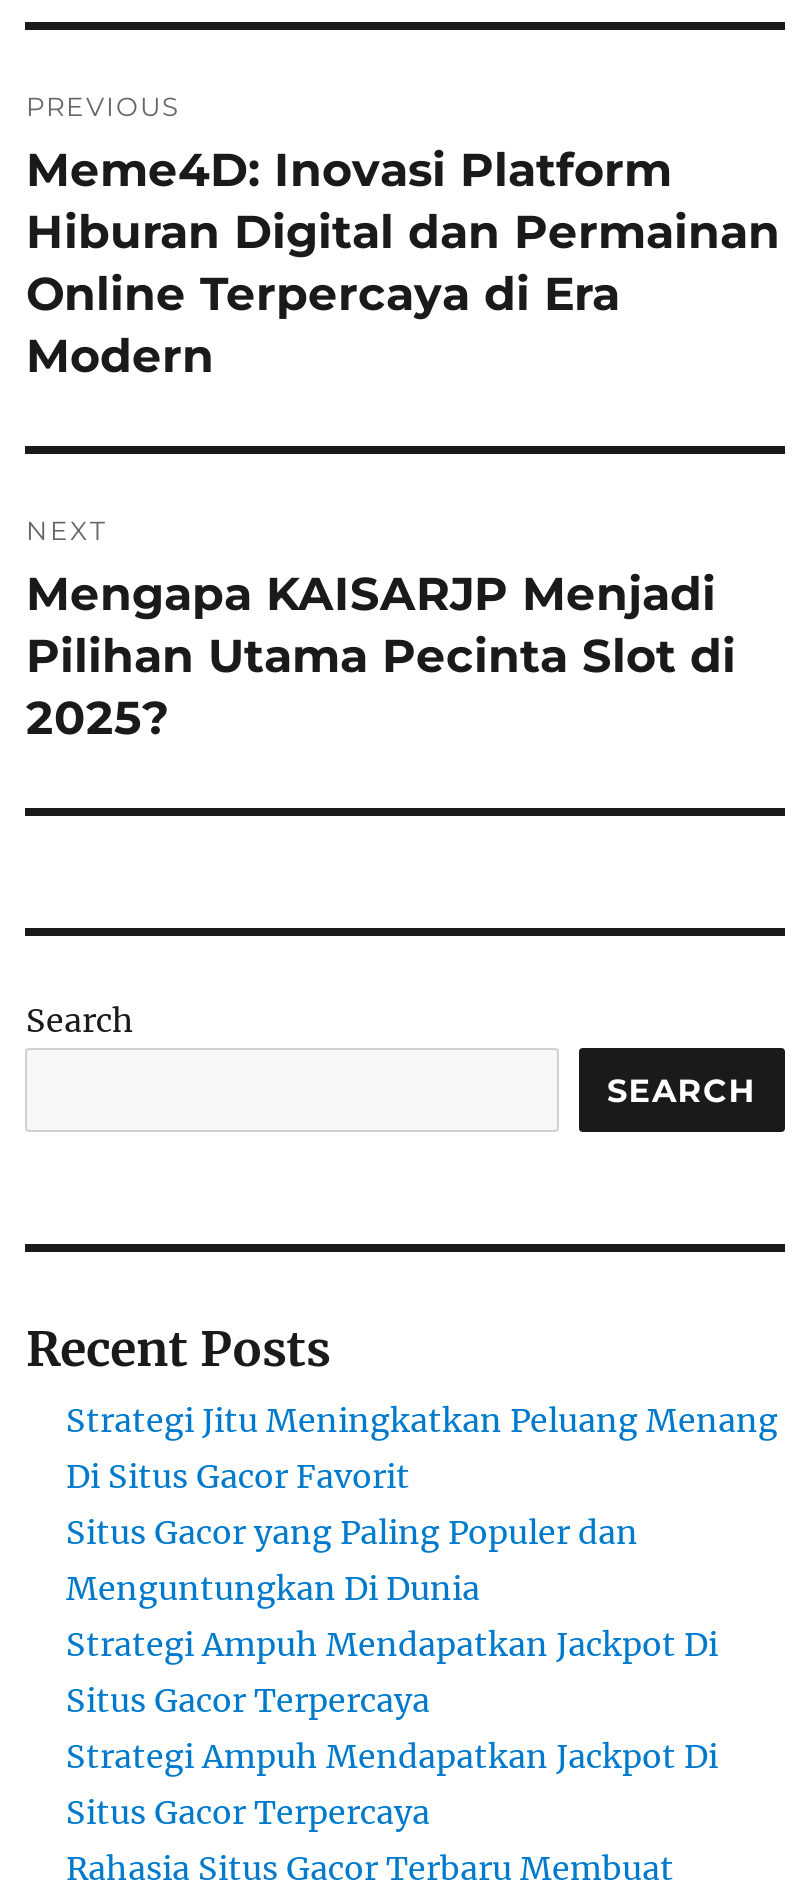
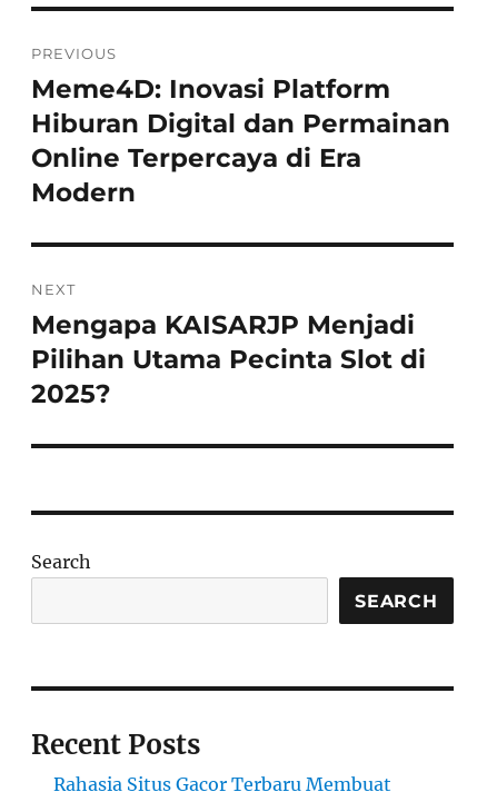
- Strategi Jitu Meningkatkan Peluang Menang
- Di Situs Gacor Favorit
- Situs Gacor yang Paling Populer dan
- Menguntungkan Di Dunia
- Strategi Ampuh Mendapatkan Jackpot Di
- Situs Gacor Terpercaya
- Strategi Ampuh Mendapatkan Jackpot Di
- Situs Gacor Terpercaya
